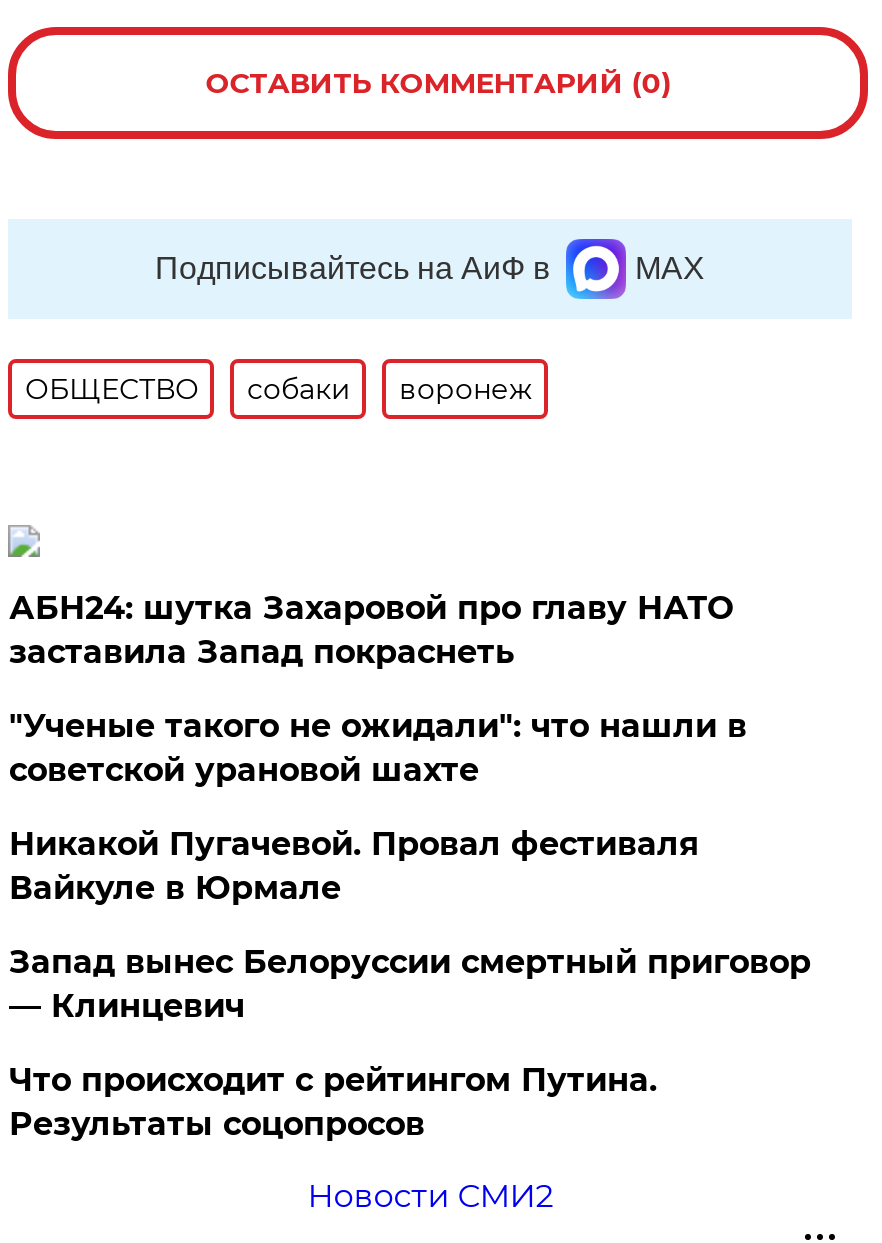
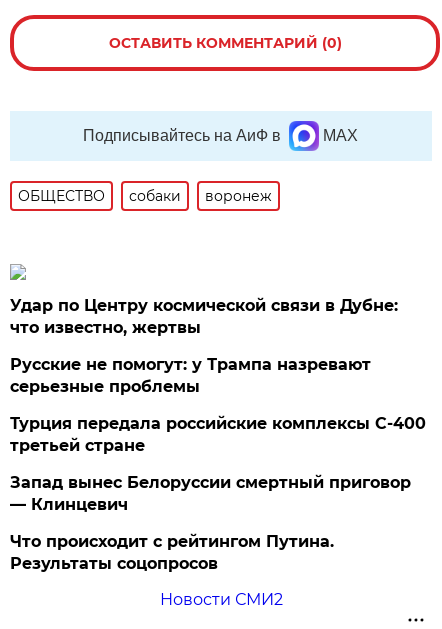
- АБН24: шутка Захаровой про главу НАТО
- заставила Запад покраснеть
+ Удар по Центру космической связи в Дубне:
+ что известно, жертвы

- "Ученые такого не ожидали": что нашли в
- советской урановой шахте
+ Русские не помогут: у Трампа назревают
+ серьезные проблемы

- Никакой Пугачевой. Провал фестиваля
- Вайкуле в Юрмале
+ Турция передала российские комплексы С-400
+ третьей стране
